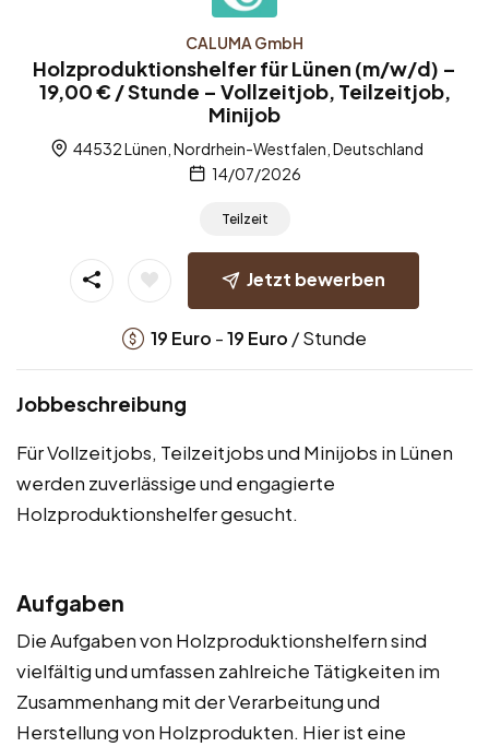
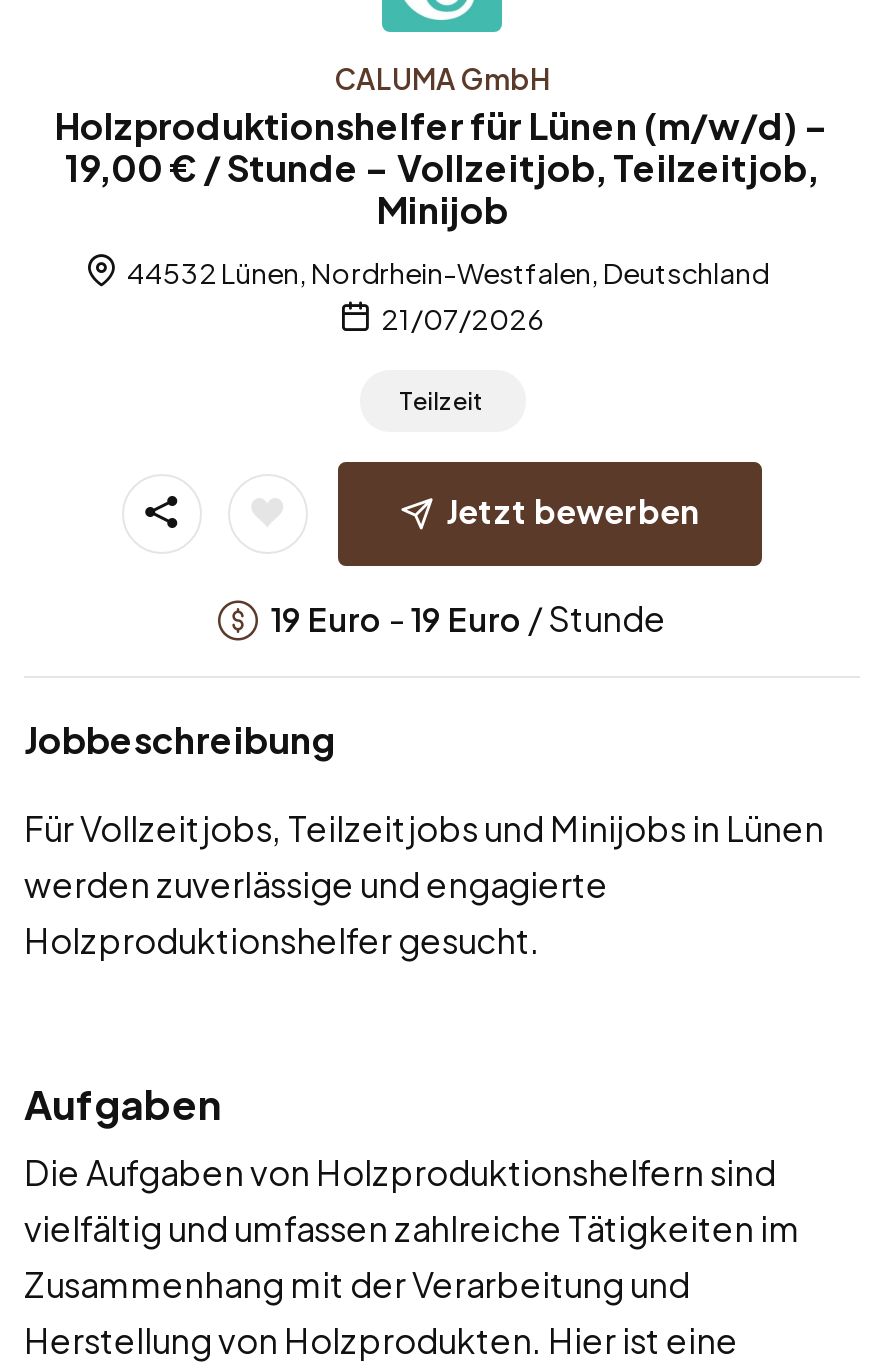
- 14/07/2026
+ 21/07/2026
